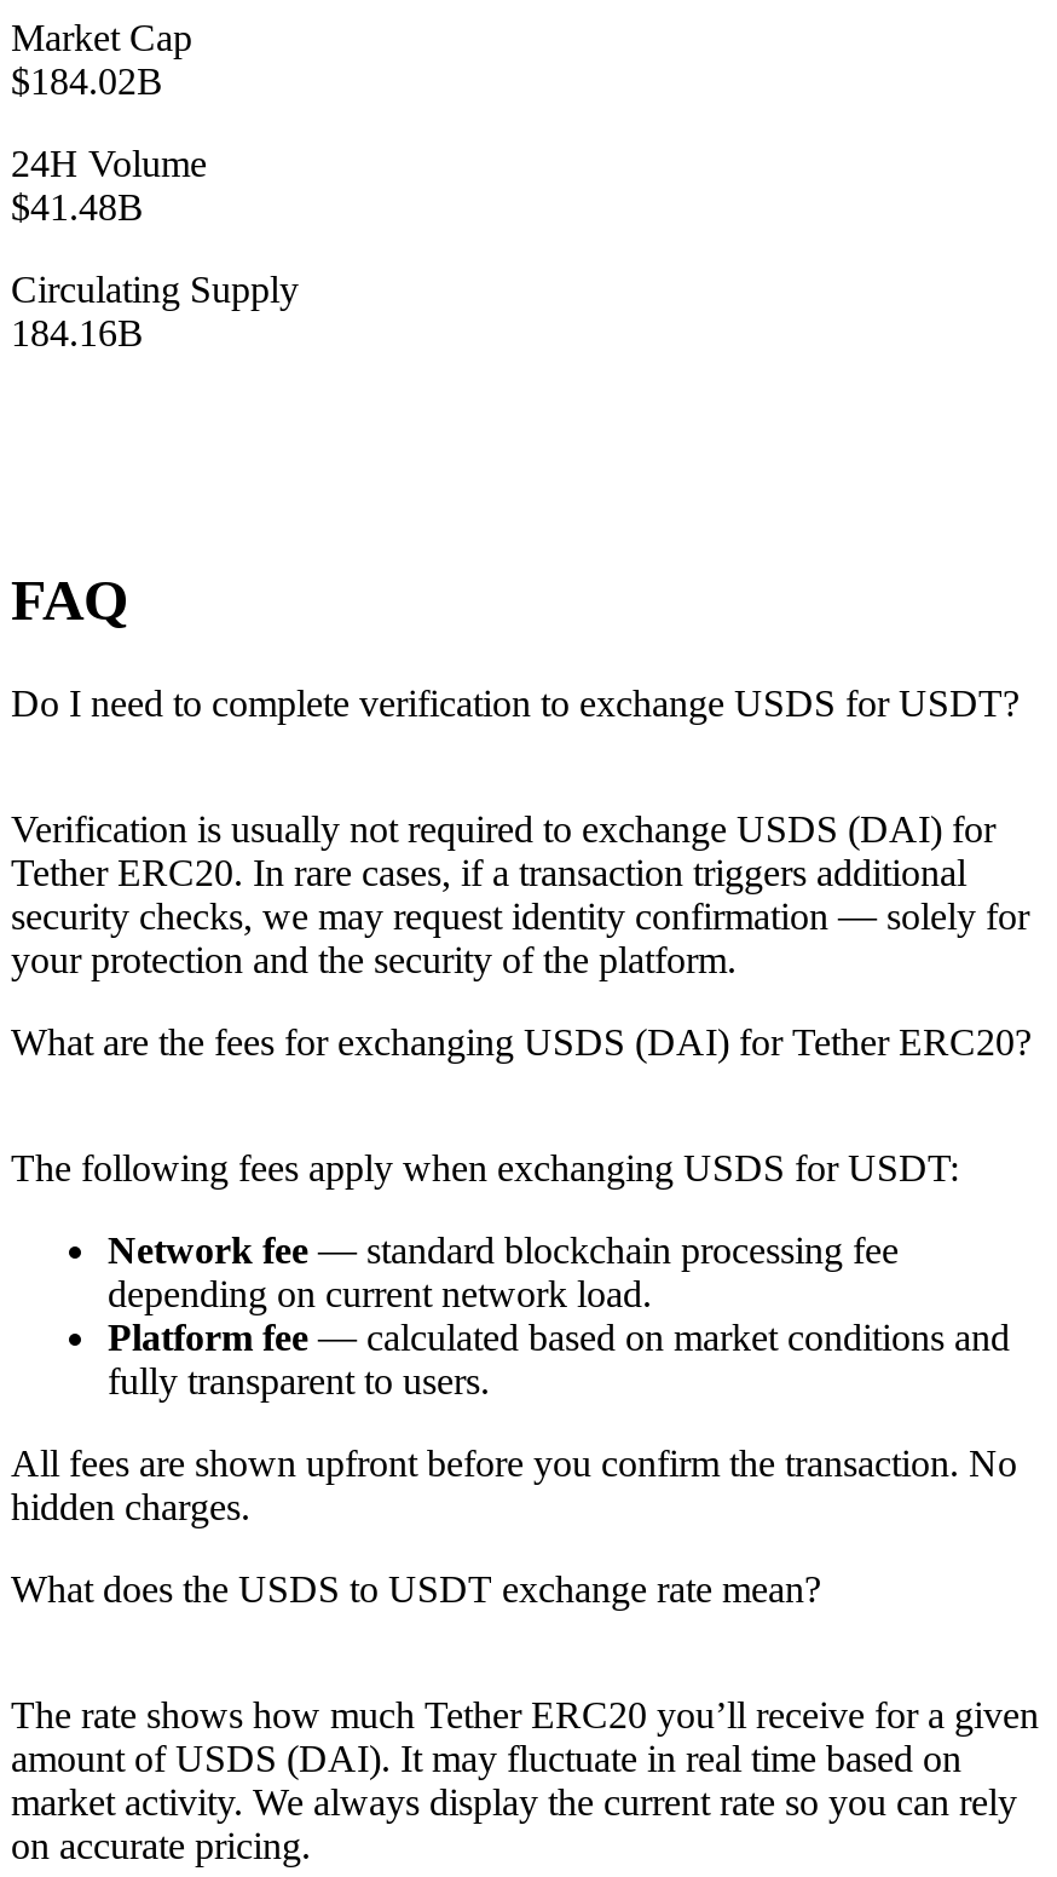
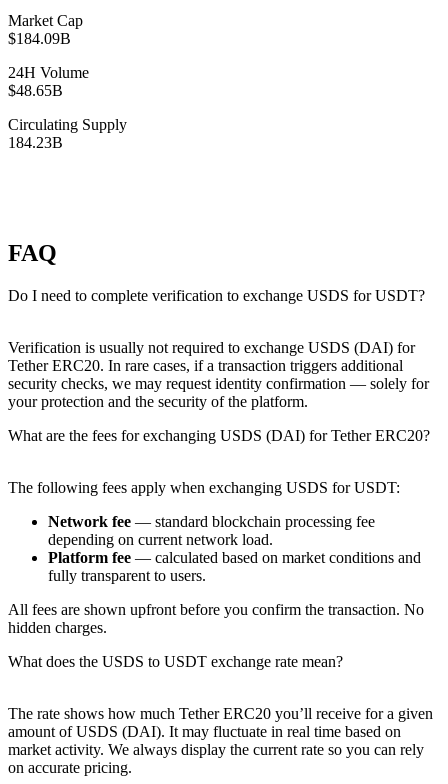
- $184.02B
+ $184.09B

- $41.48B
+ $48.65B

- 184.16B
+ 184.23B
